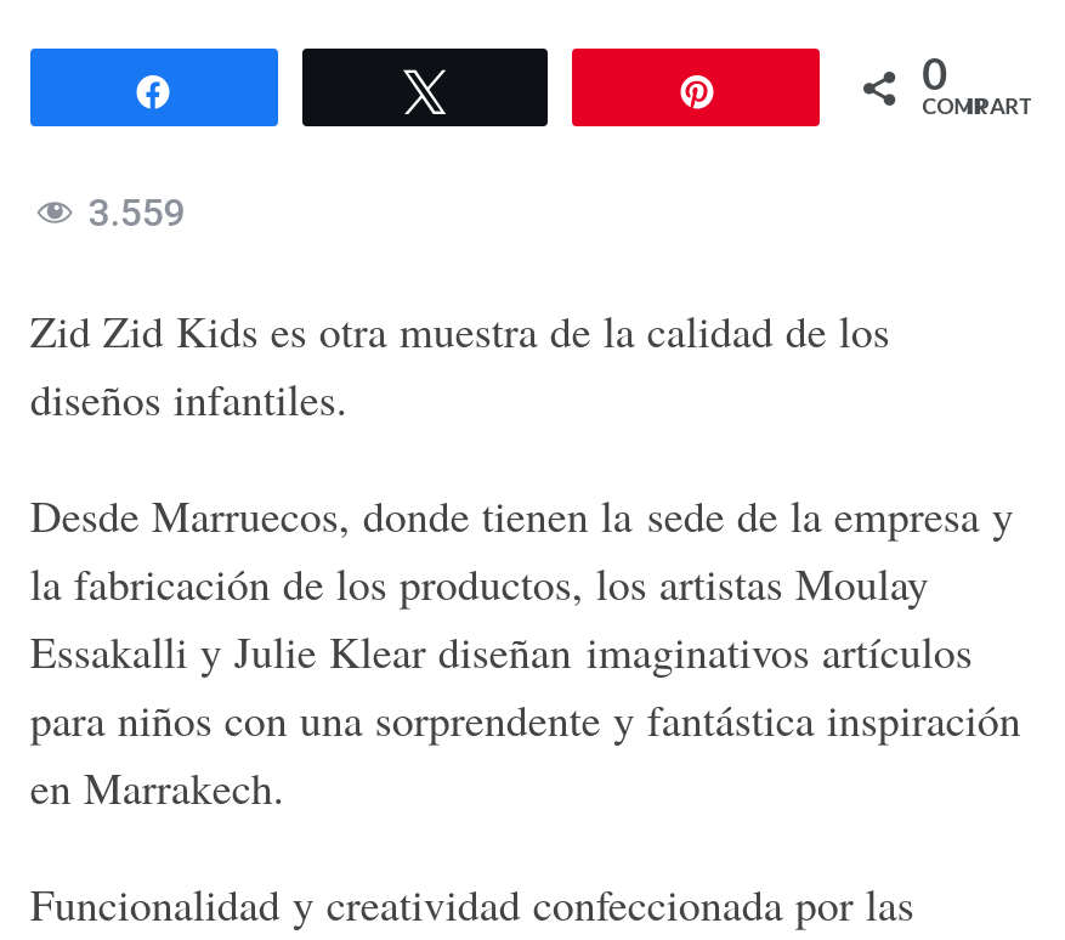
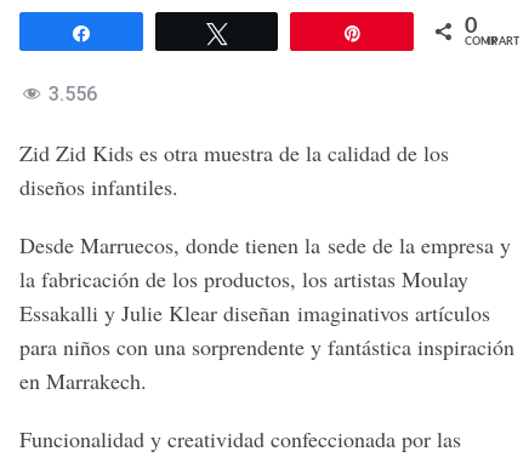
- 3.559
+ 3.556
